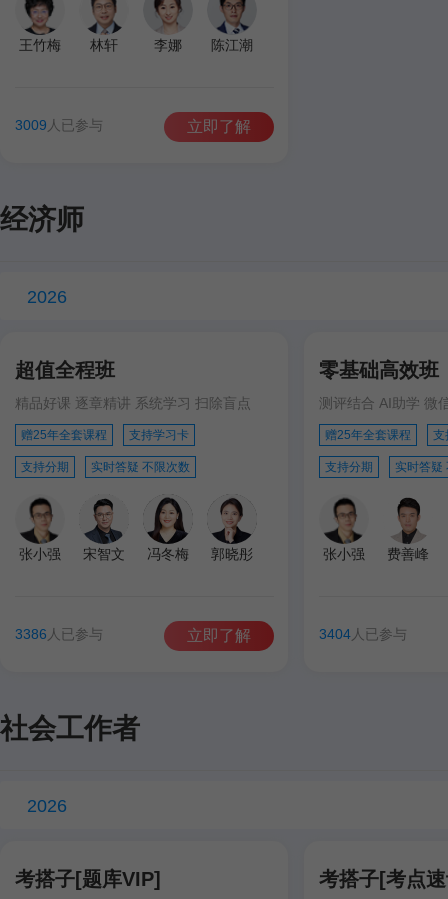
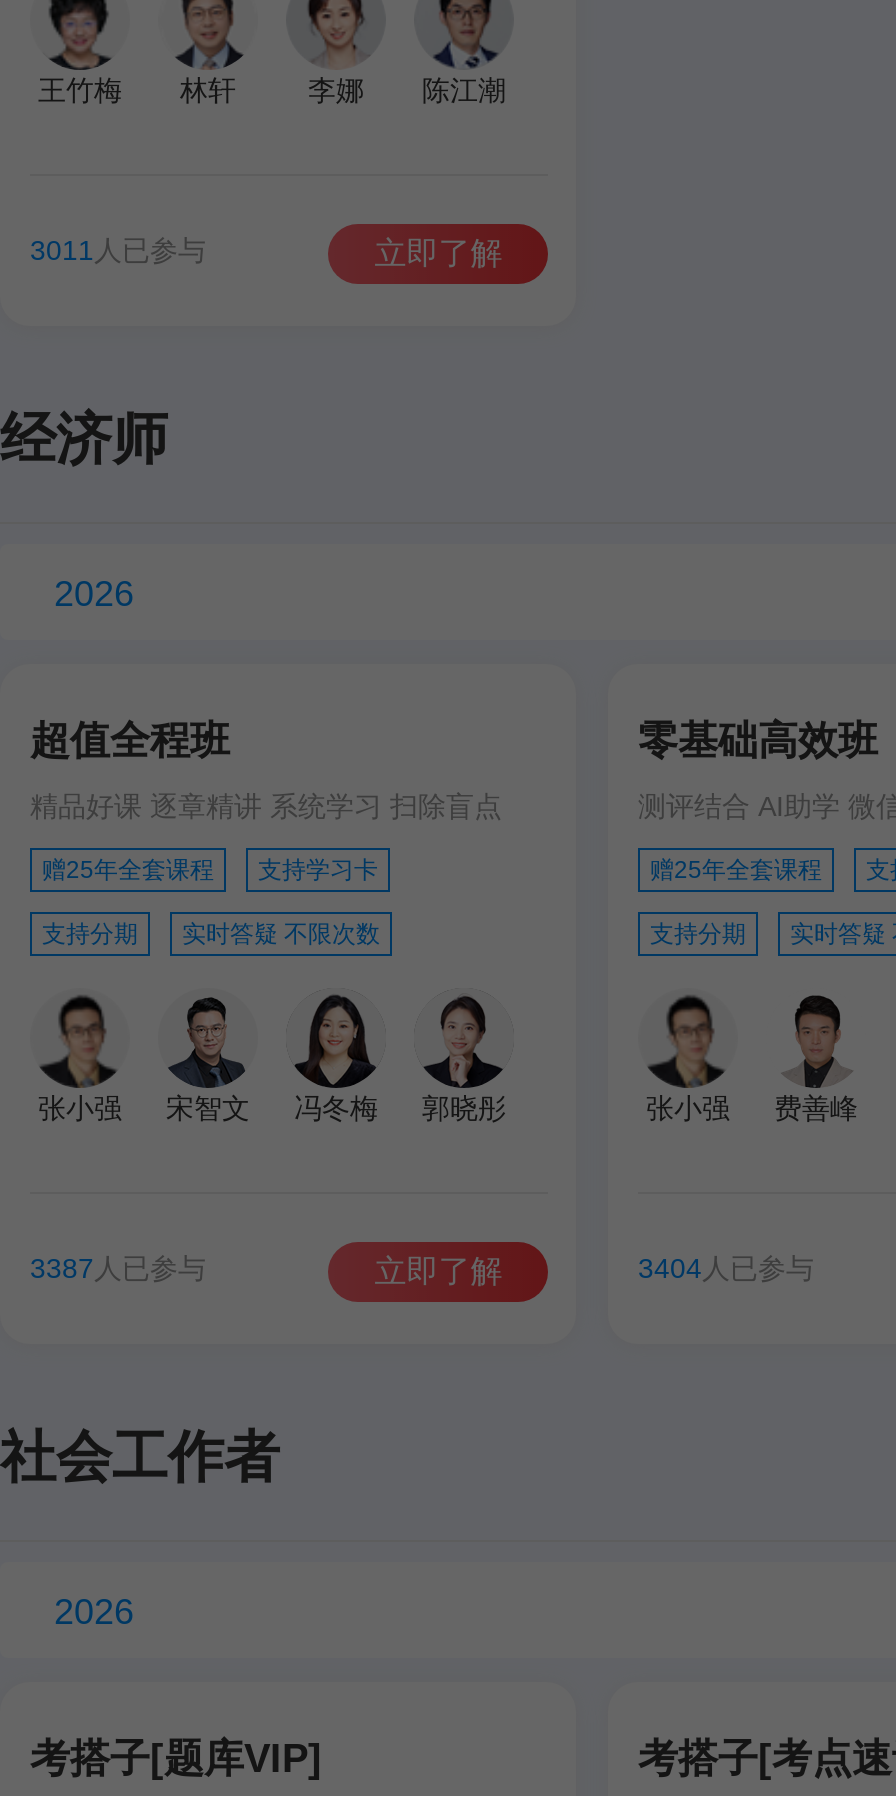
- 3009人已参与
+ 3011人已参与

- 3386人已参与
+ 3387人已参与
